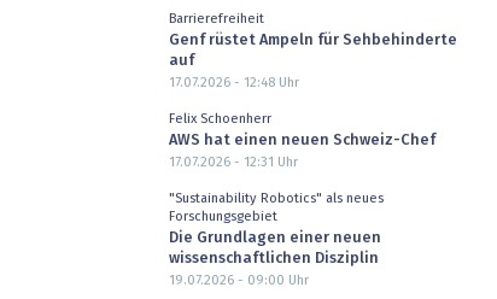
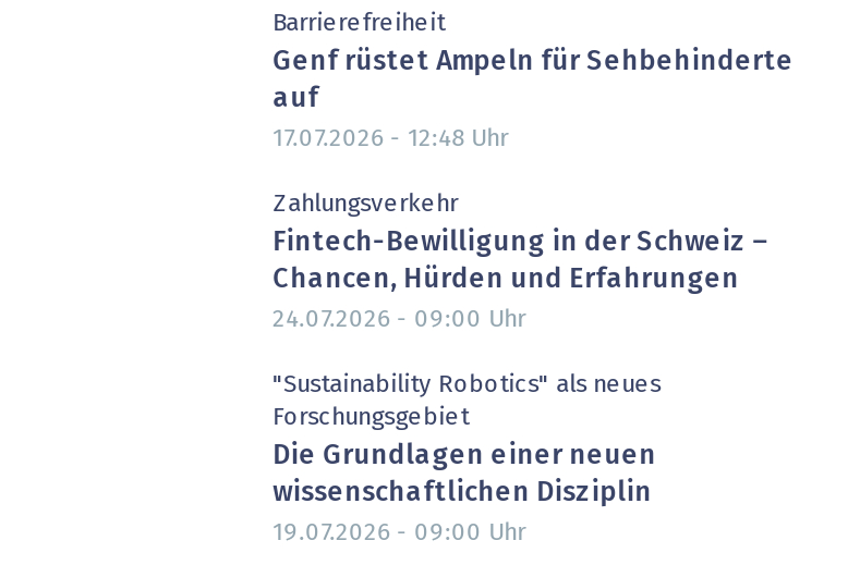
- Felix Schoenherr
+ Zahlungsverkehr

- AWS hat einen neuen Schweiz-Chef
- 17.07.2026 - 12:31 Uhr
+ Fintech-Bewilligung in der Schweiz –
+ Chancen, Hürden und Erfahrungen
+ 24.07.2026 - 09:00 Uhr
